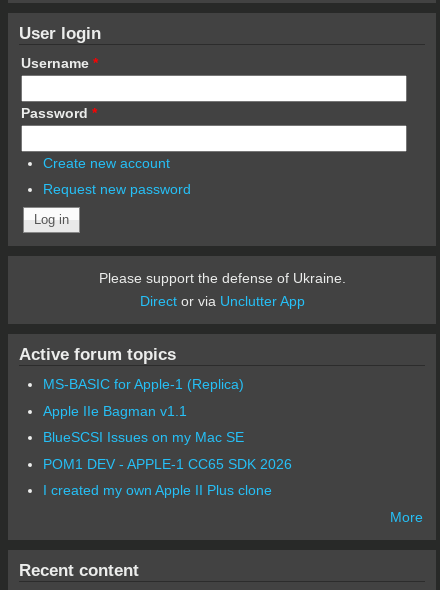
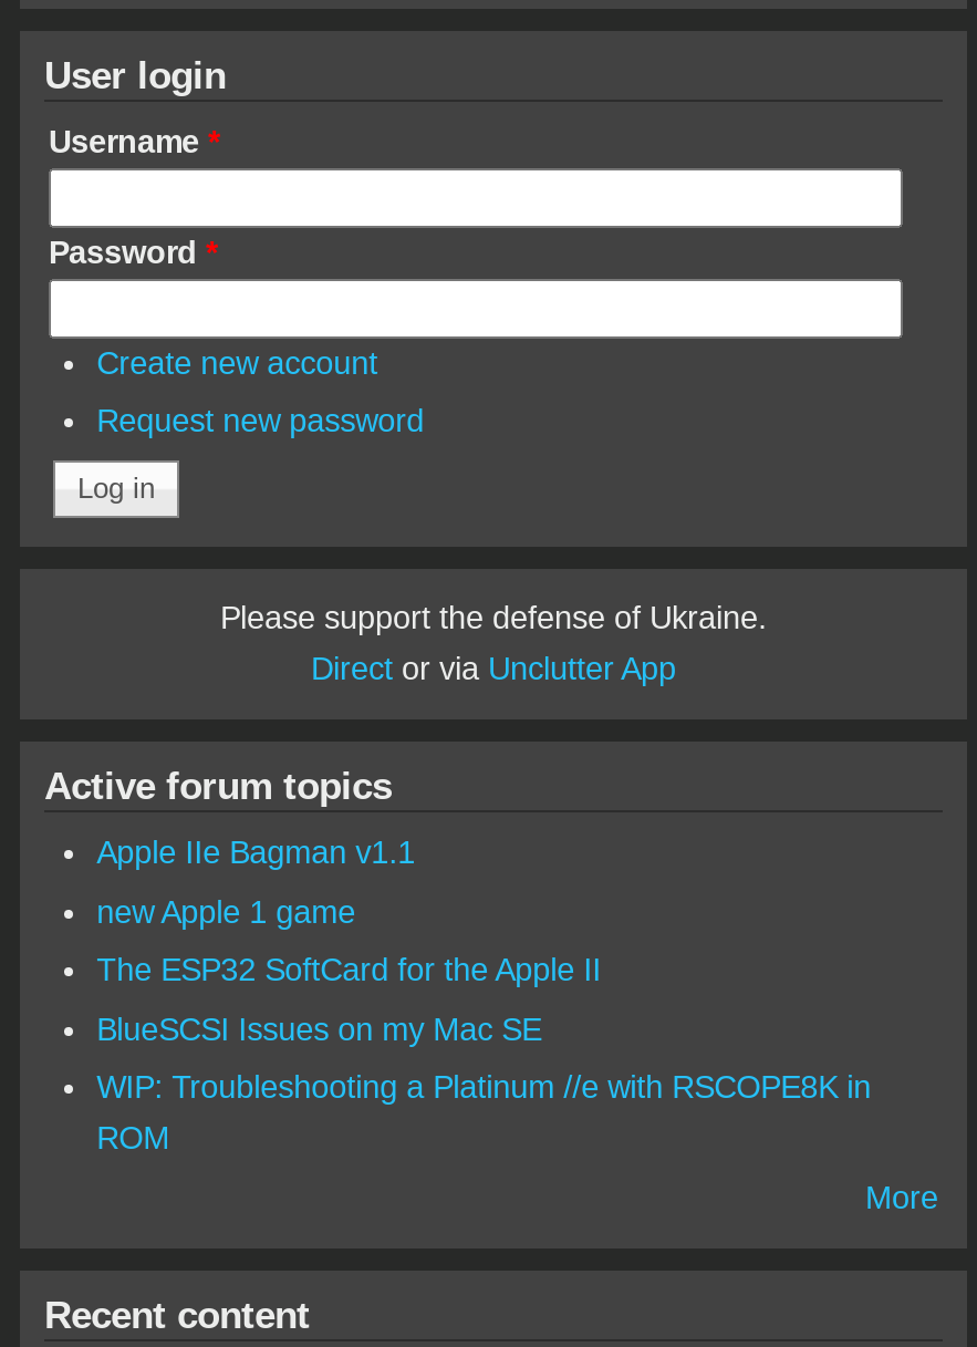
- MS-BASIC for Apple-1 (Replica)

moved up: Apple IIe Bagman v1.1

+ new Apple 1 game
+ The ESP32 SoftCard for the Apple II

- POM1 DEV - APPLE-1 CC65 SDK 2026
- I created my own Apple II Plus clone
+ WIP: Troubleshooting a Platinum //e with RSCOPE8K in
+ ROM
